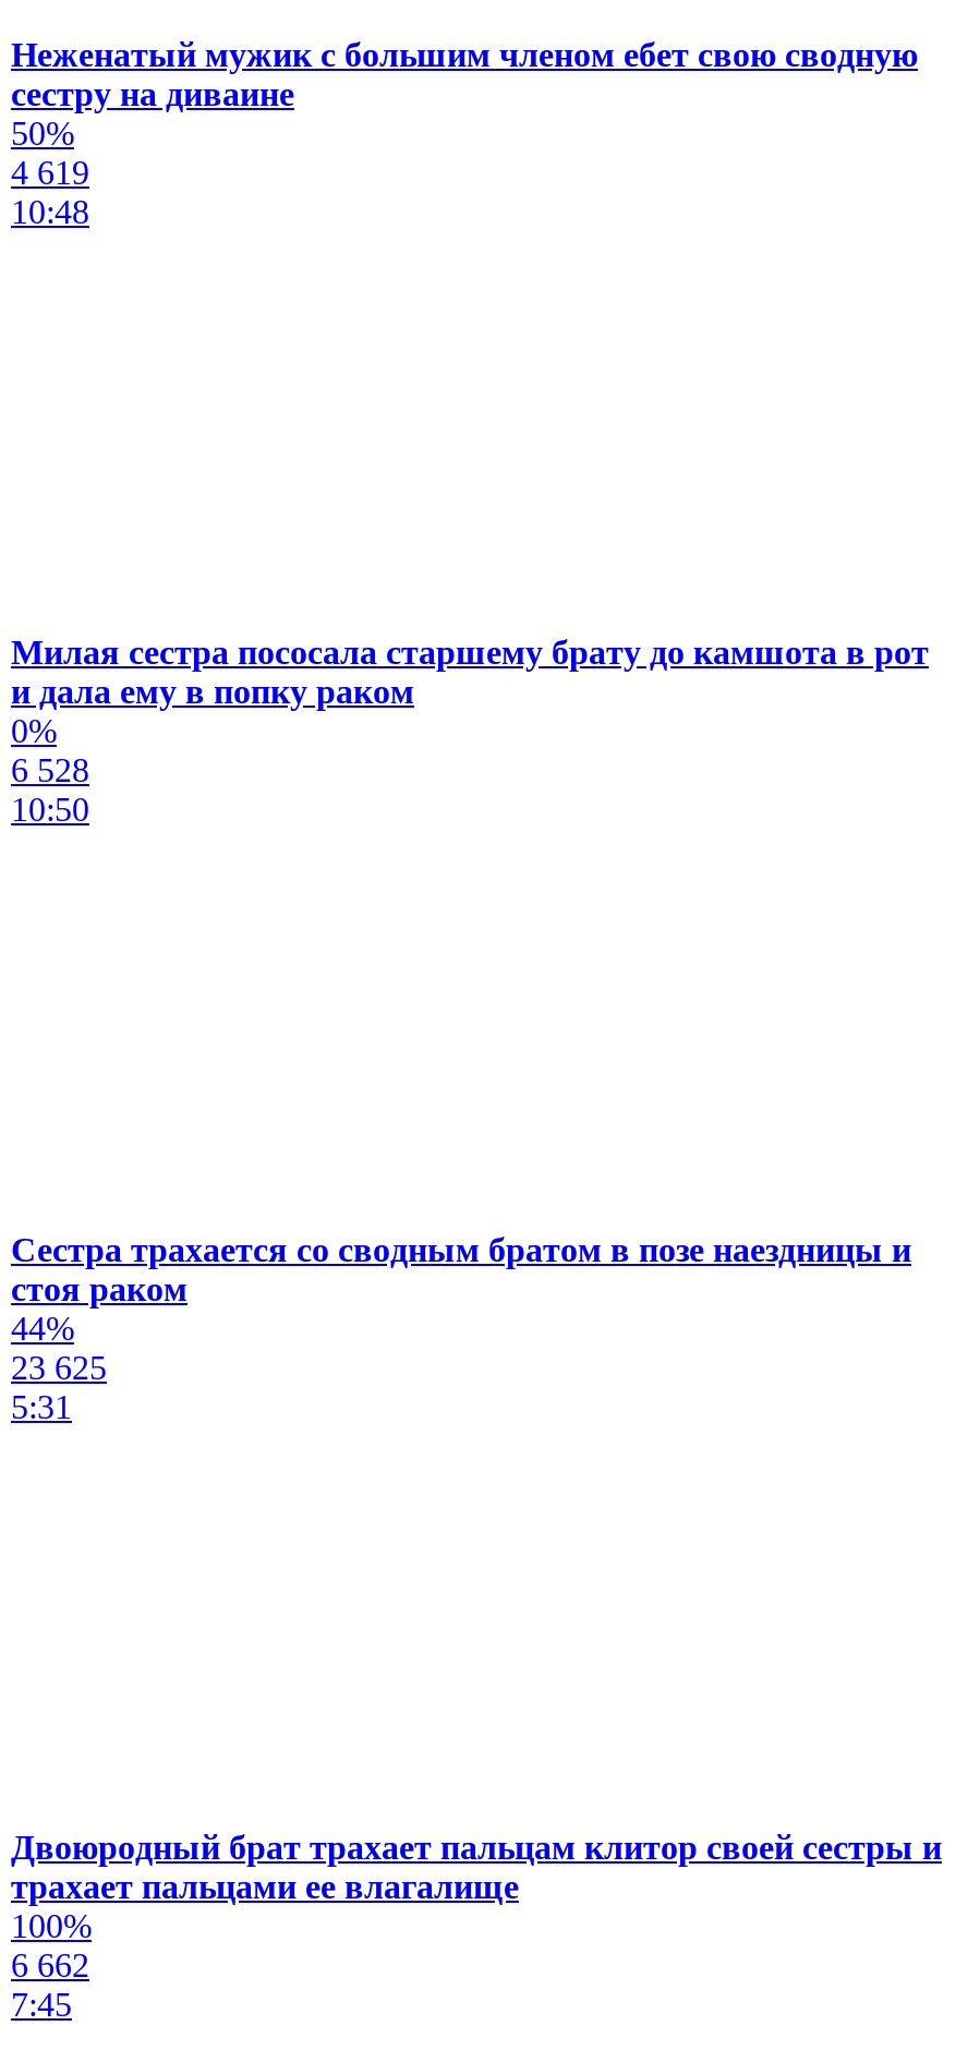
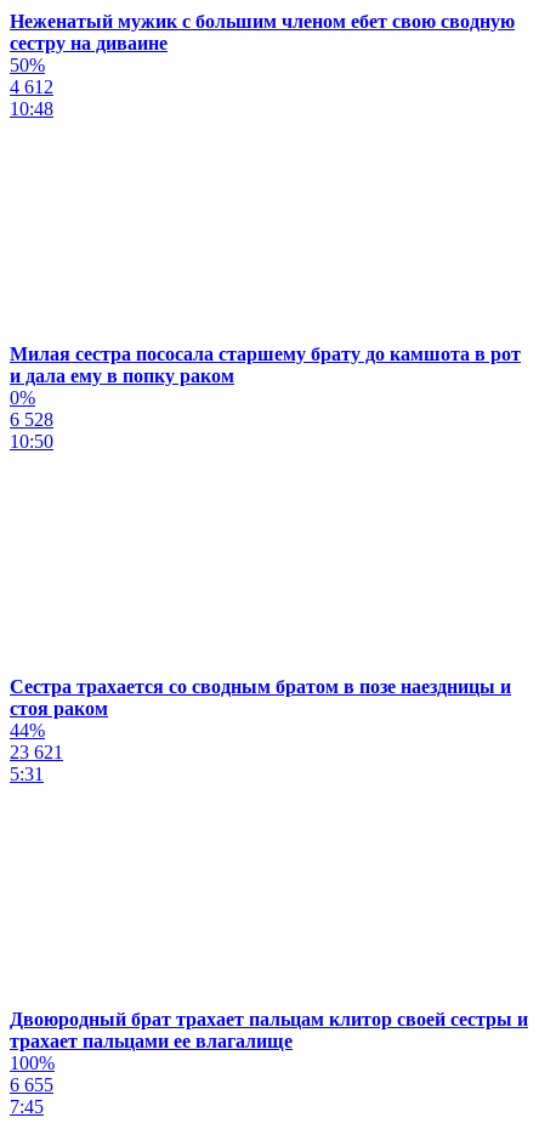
- 4 619
+ 4 612

- 23 625
+ 23 621

- 6 662
+ 6 655
